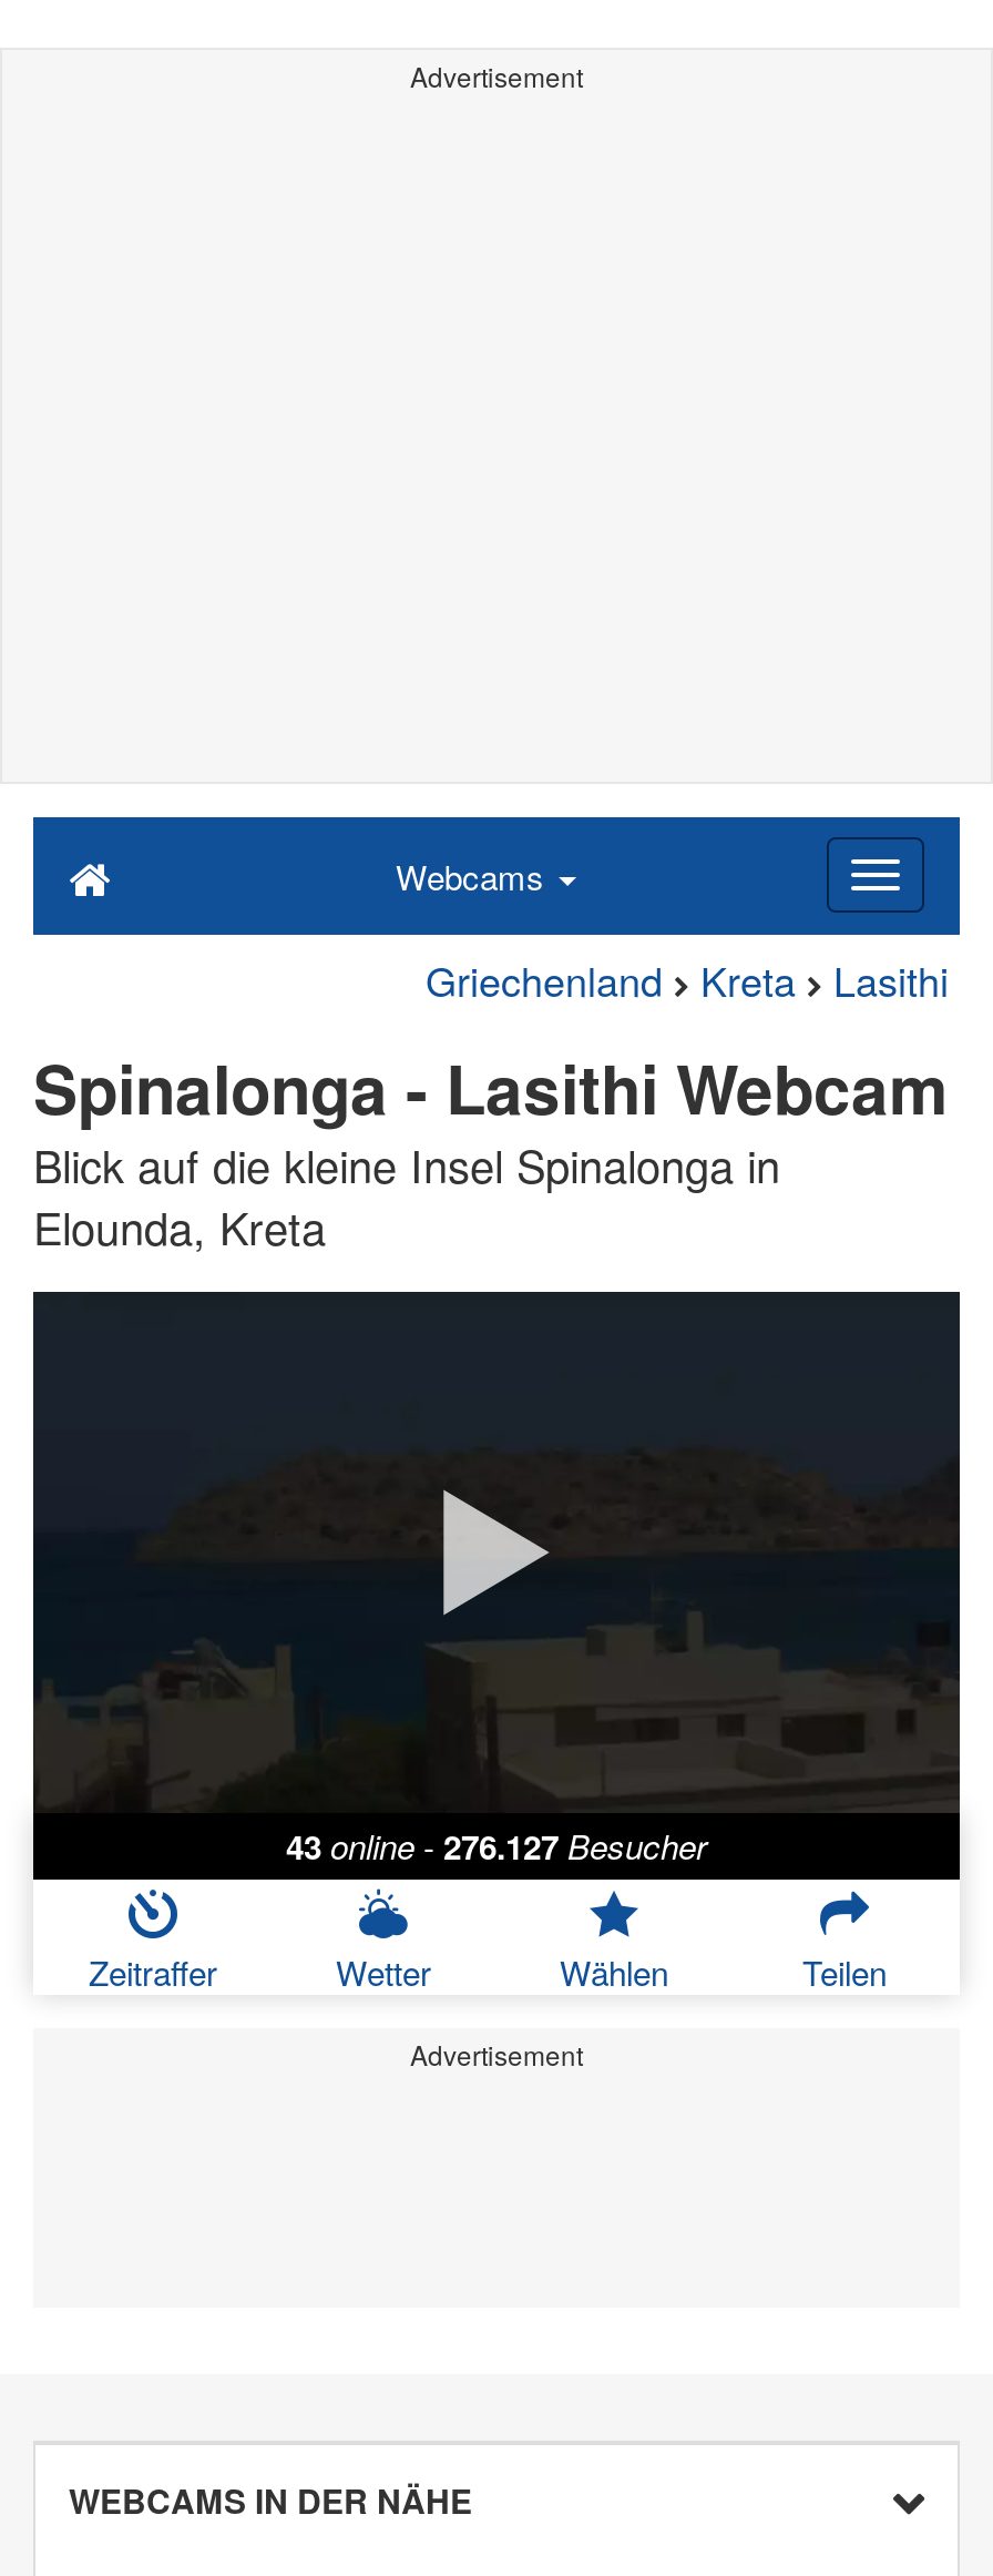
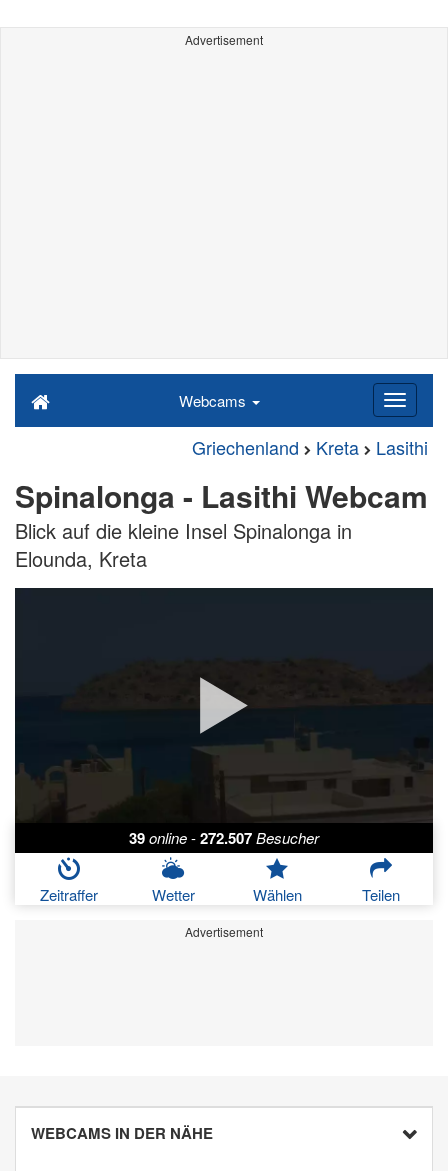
- 43 online - 276.127 Besucher
+ 39 online - 272.507 Besucher
